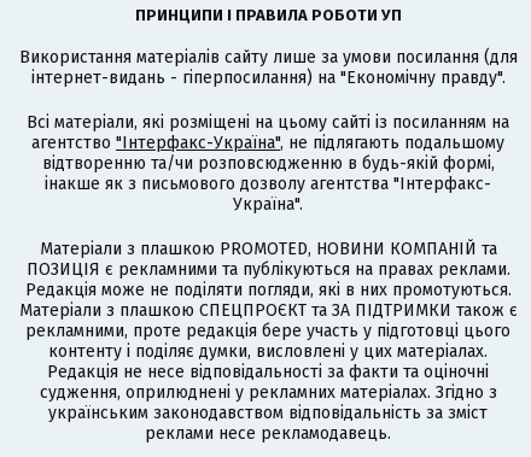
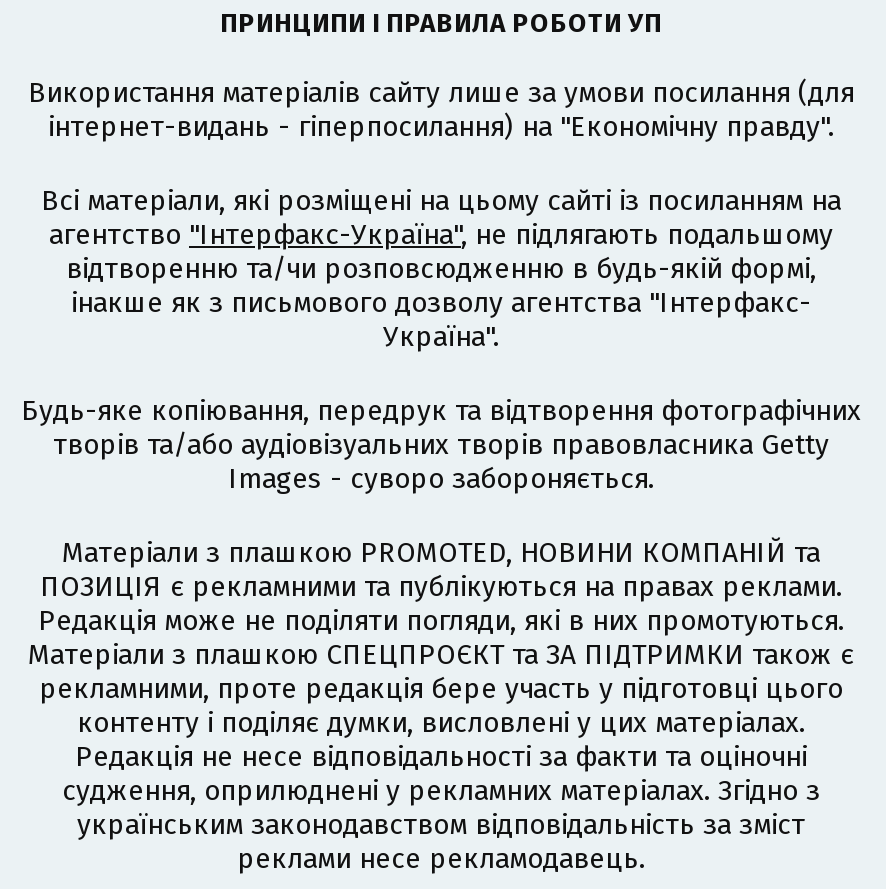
+ Будь-яке копіювання, передрук та відтворення фотографічних
+ творів та/або аудіовізуальних творів правовласника Getty
+ Images - суворо забороняється.
